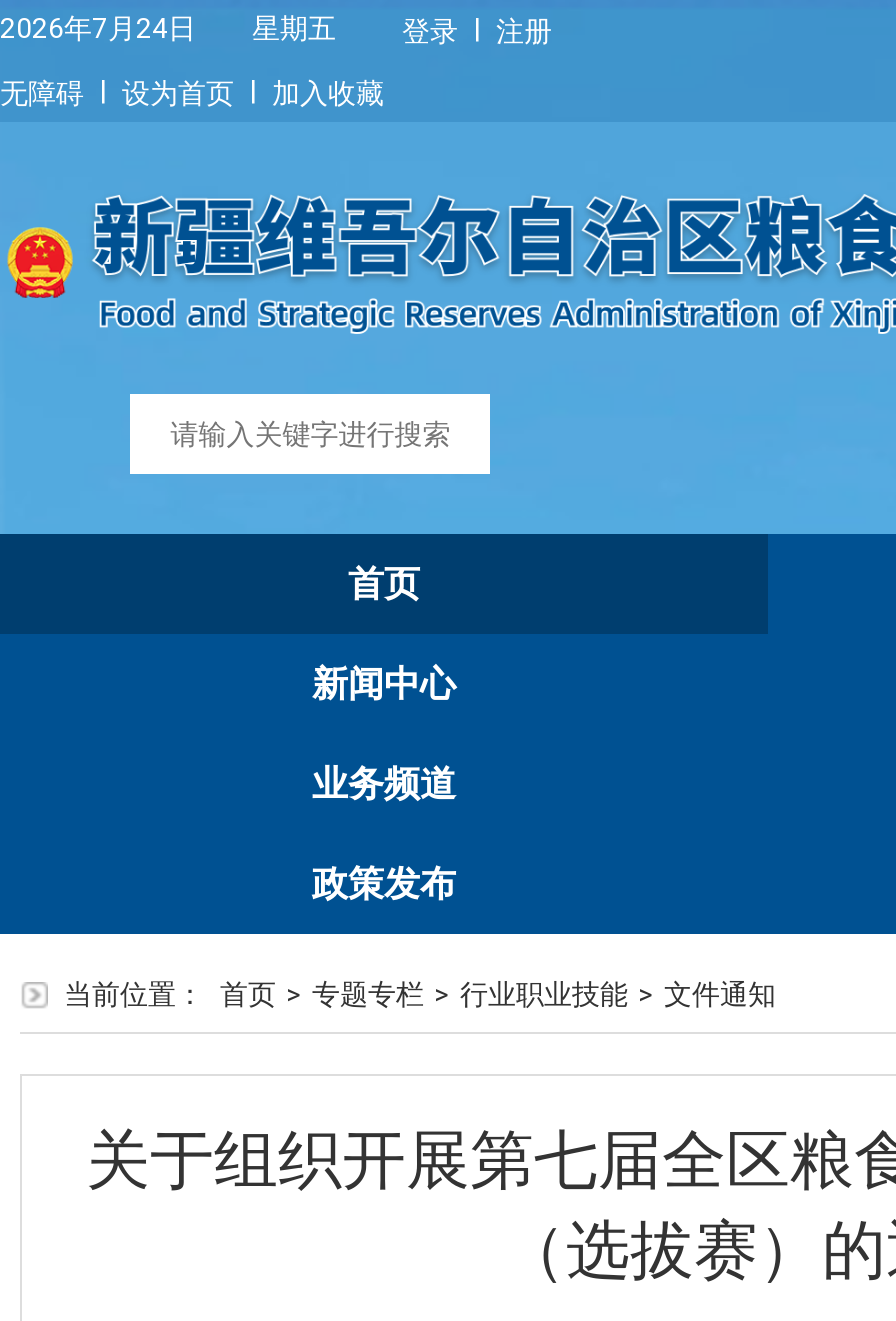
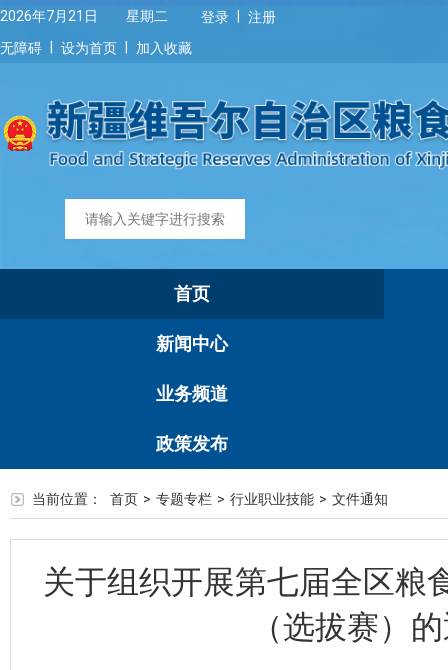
- 2026年7月24日 星期五
+ 2026年7月21日 星期二
